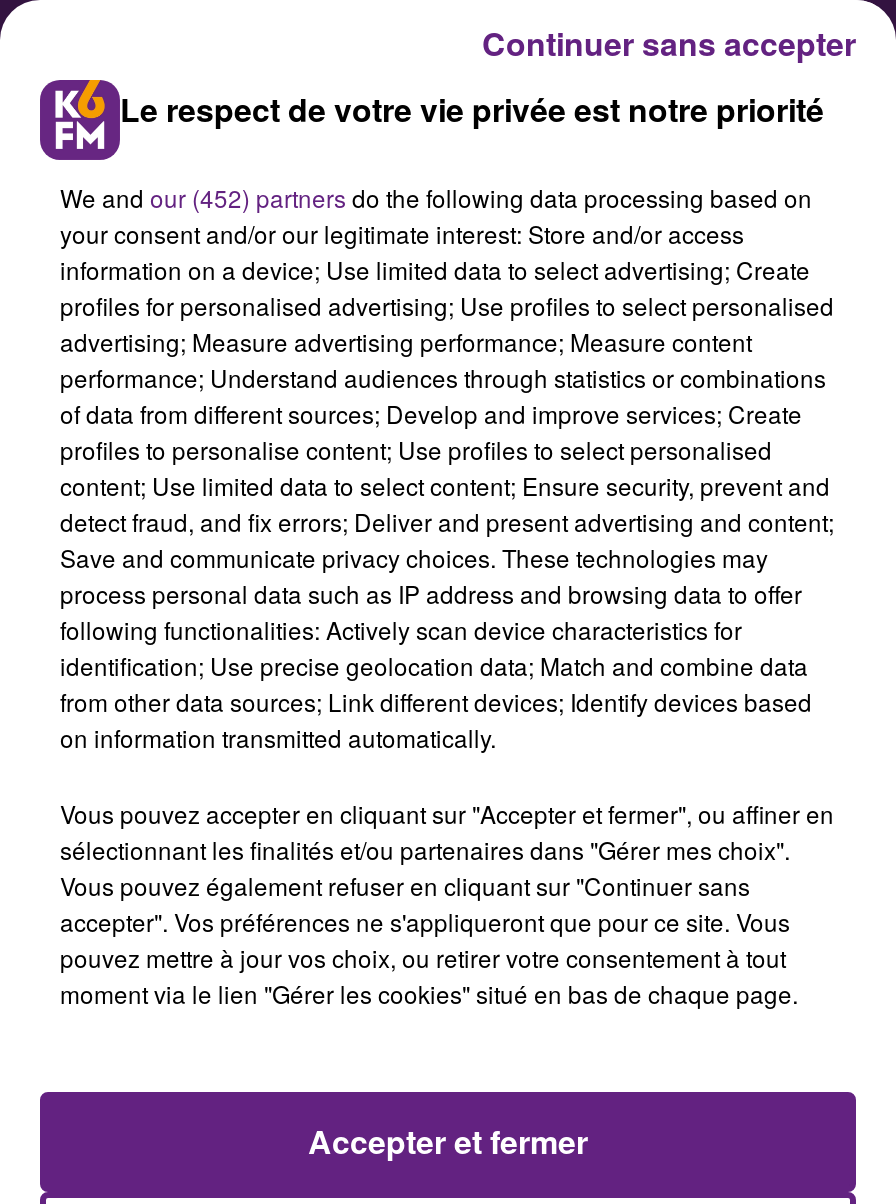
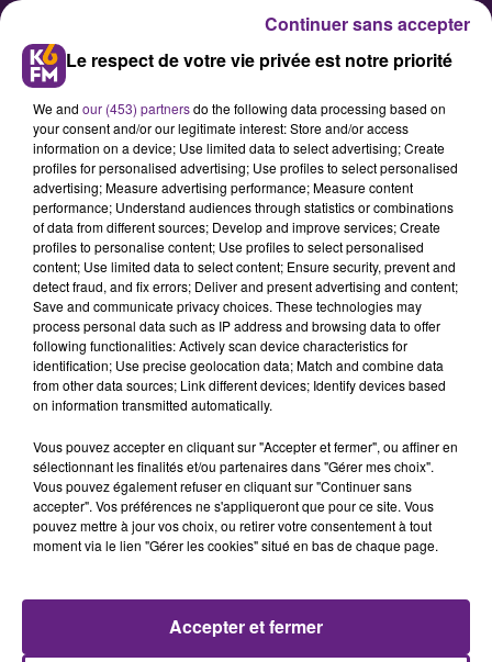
- We and our (452) partners do the following data processing based on
+ We and our (453) partners do the following data processing based on
